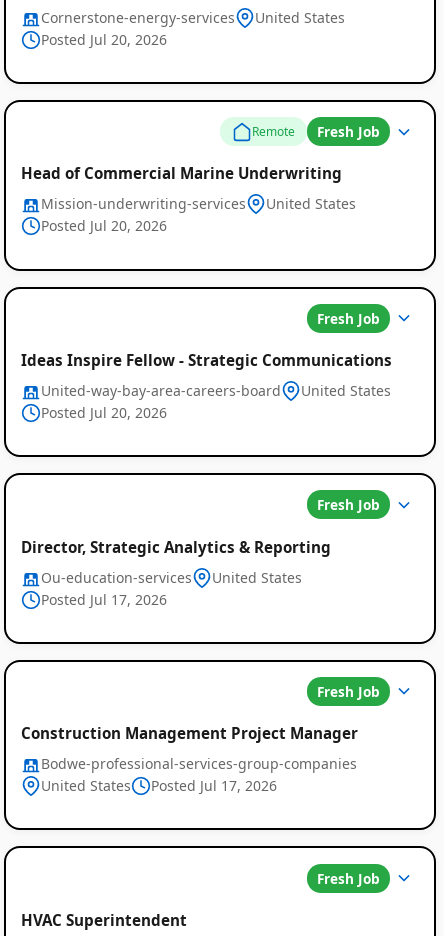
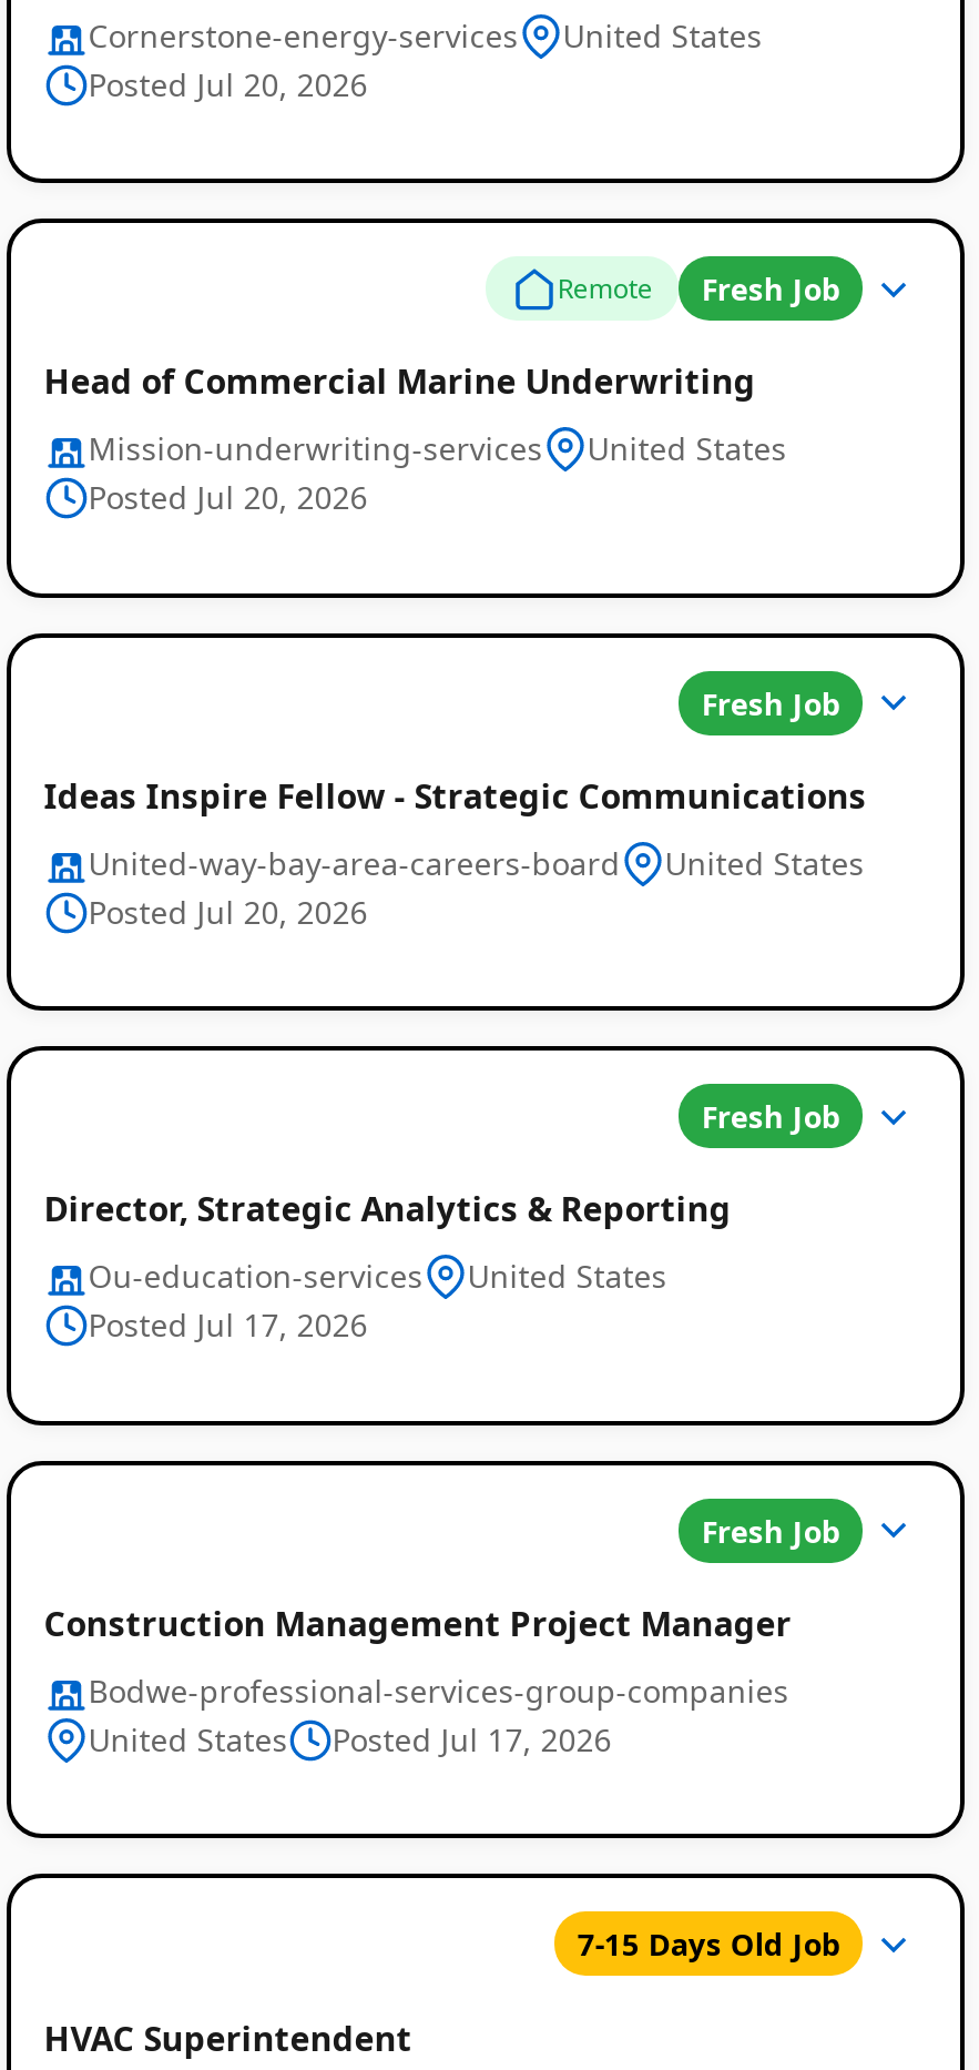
- Fresh Job
+ 7-15 Days Old Job
